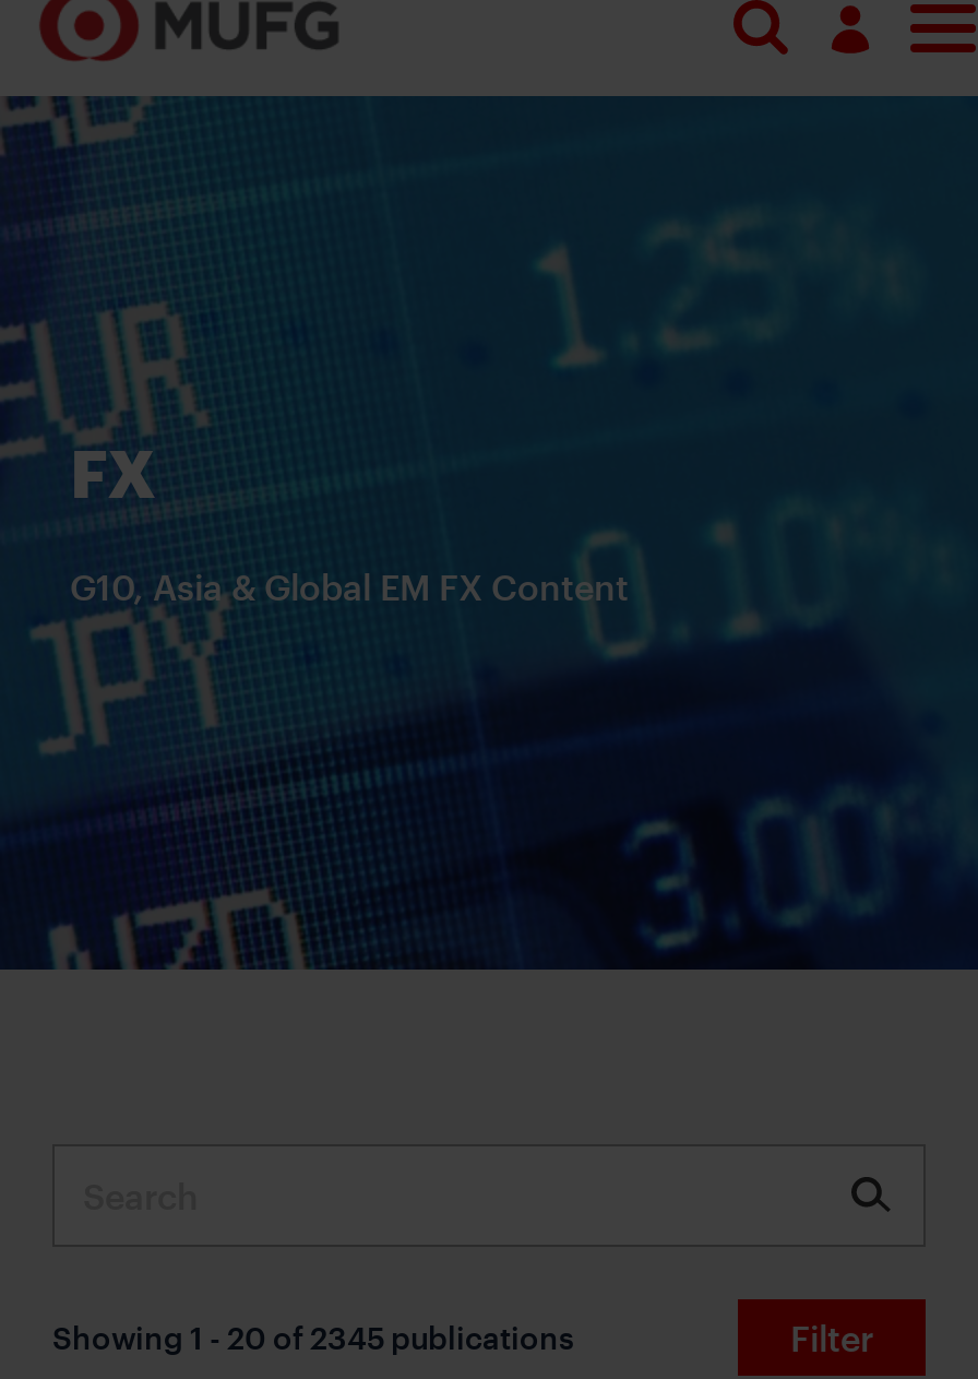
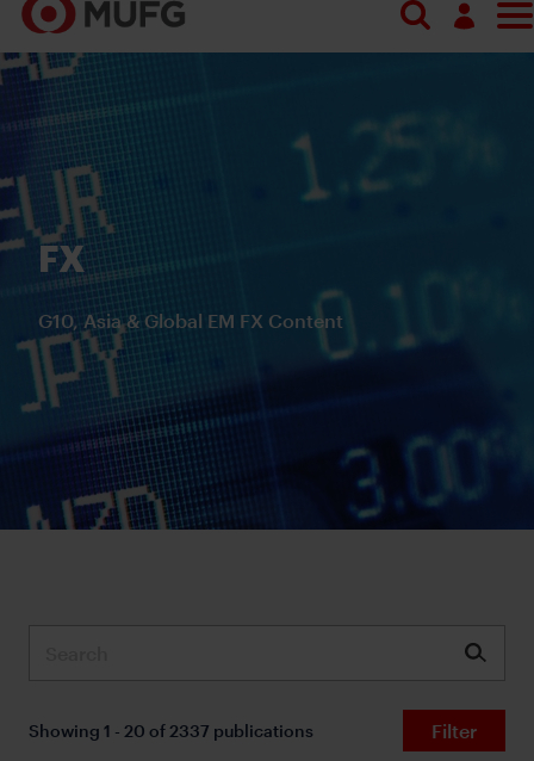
- Showing 1 - 20 of 2345 publications
+ Showing 1 - 20 of 2337 publications
